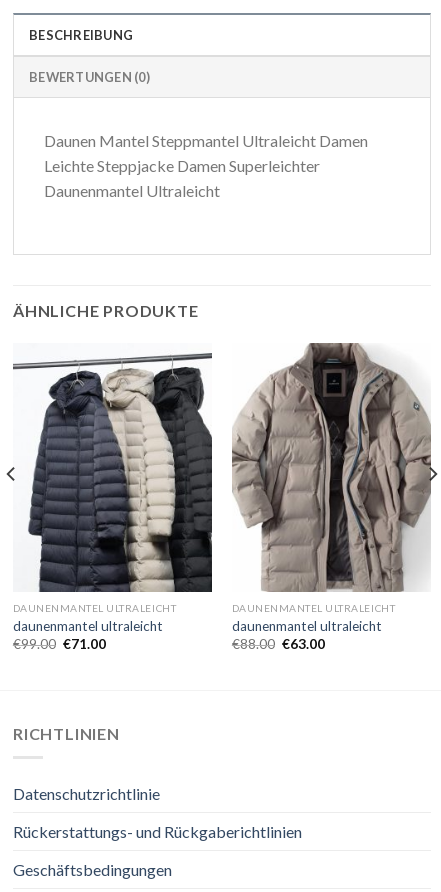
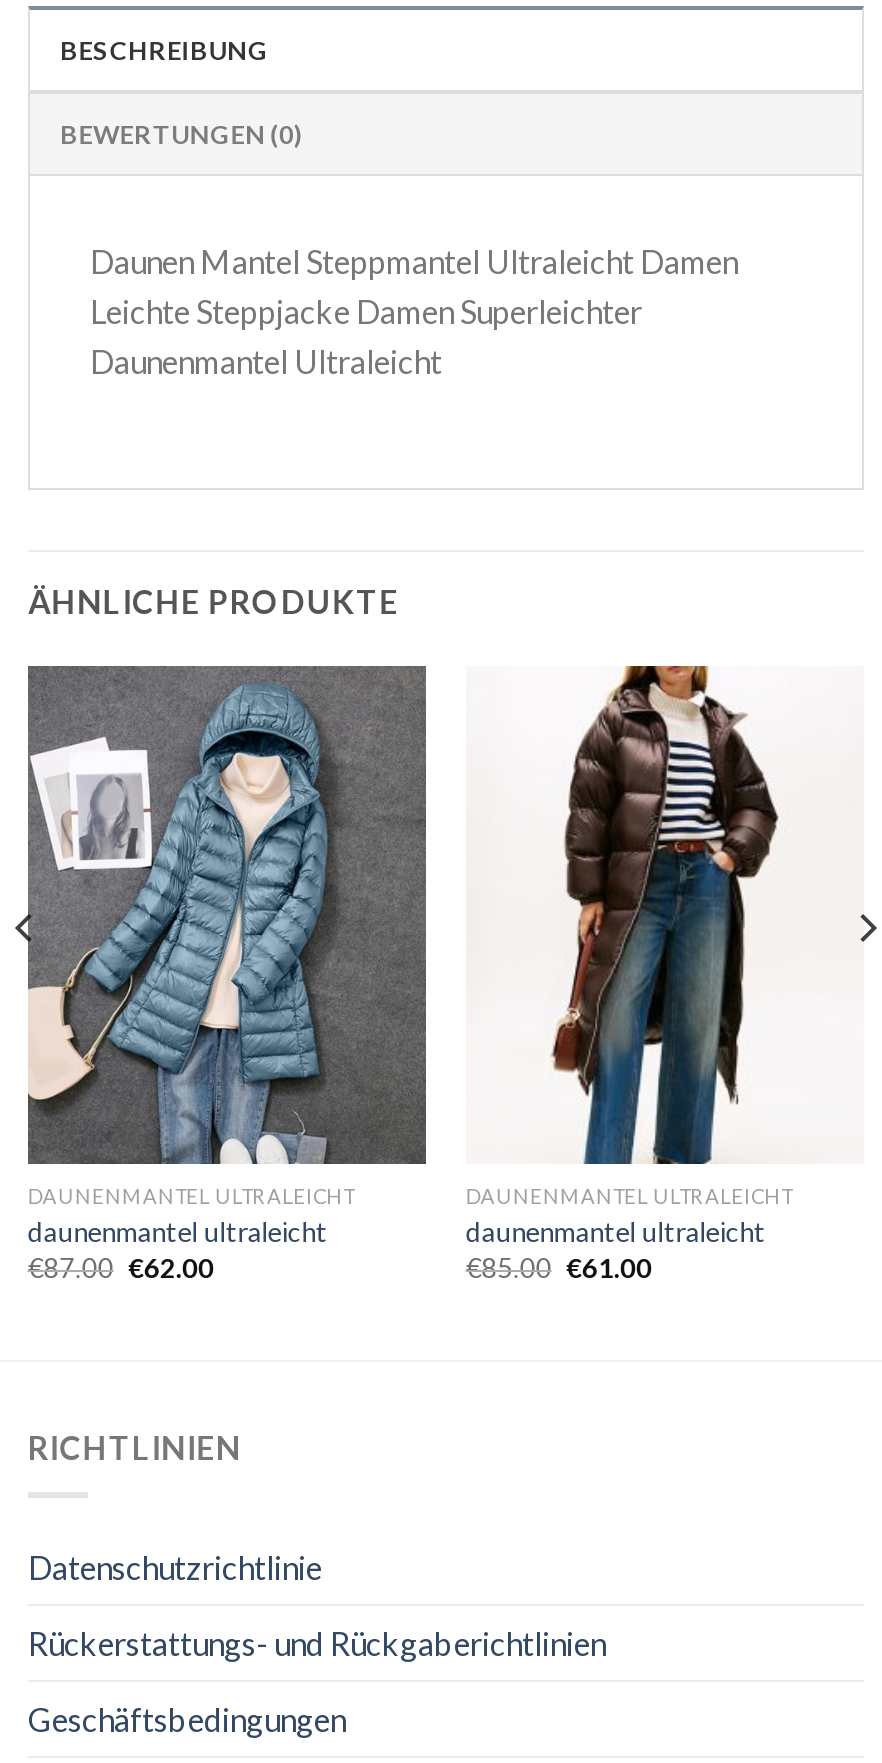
- [image]
+ [image]

- [image]
+ [image]

- €99.00 €71.00
+ €87.00 €62.00

- €88.00 €63.00
+ €85.00 €61.00
